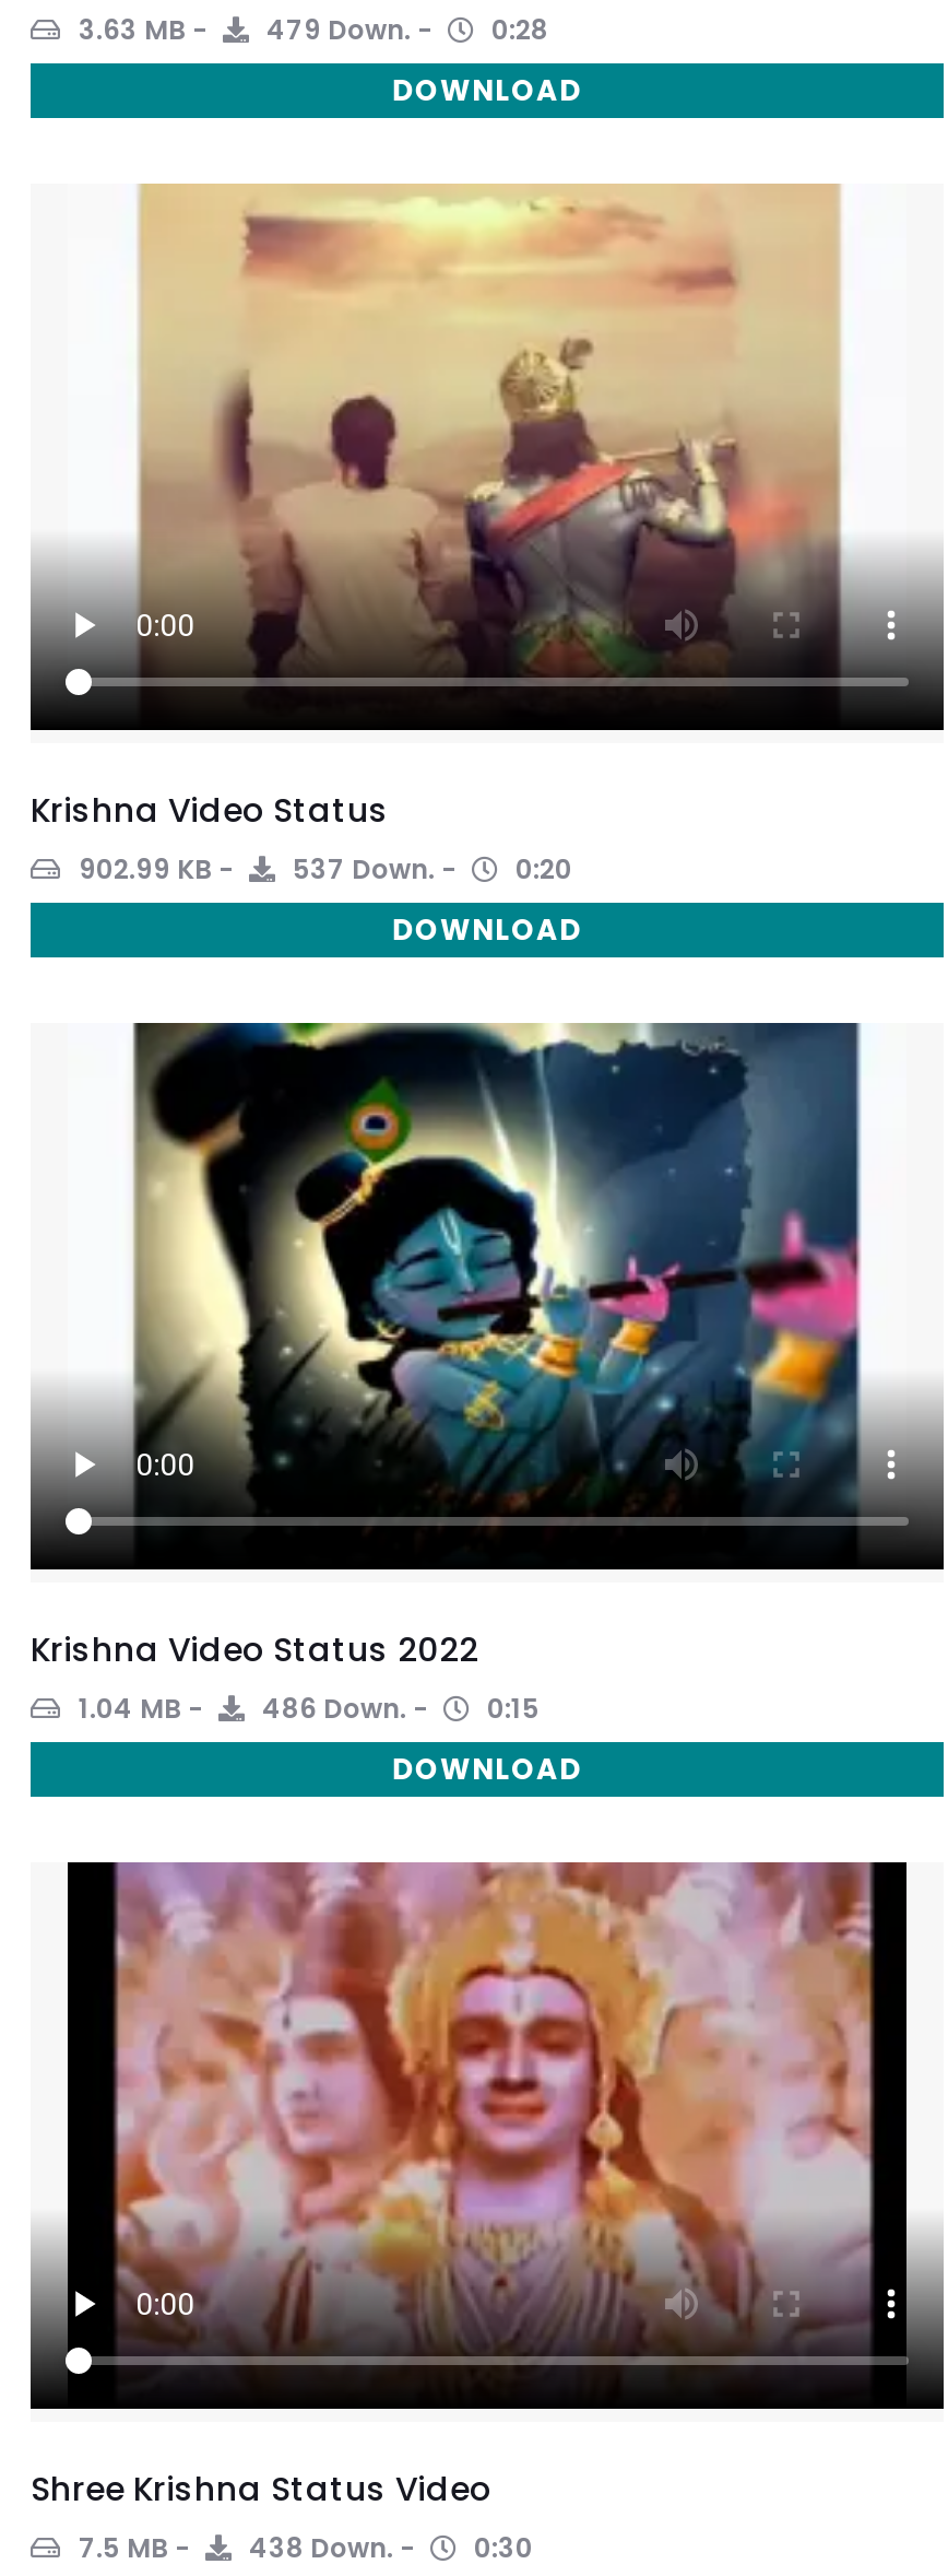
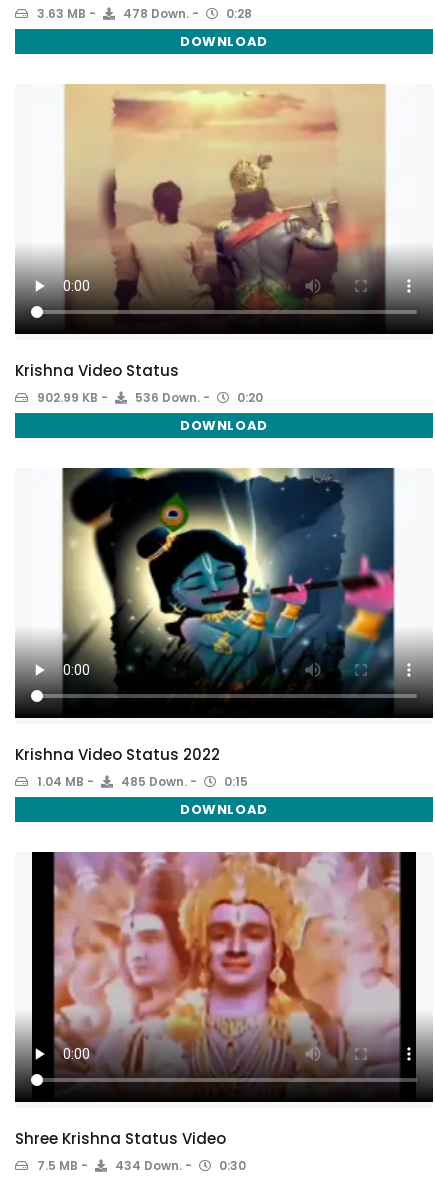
- 3.63 MB 479 Down. 0:28
+ 3.63 MB 478 Down. 0:28

- 902.99 KB 537 Down. 0:20
+ 902.99 KB 536 Down. 0:20

- 1.04 MB 486 Down. 0:15
+ 1.04 MB 485 Down. 0:15

- 7.5 MB 438 Down. 0:30
+ 7.5 MB 434 Down. 0:30
